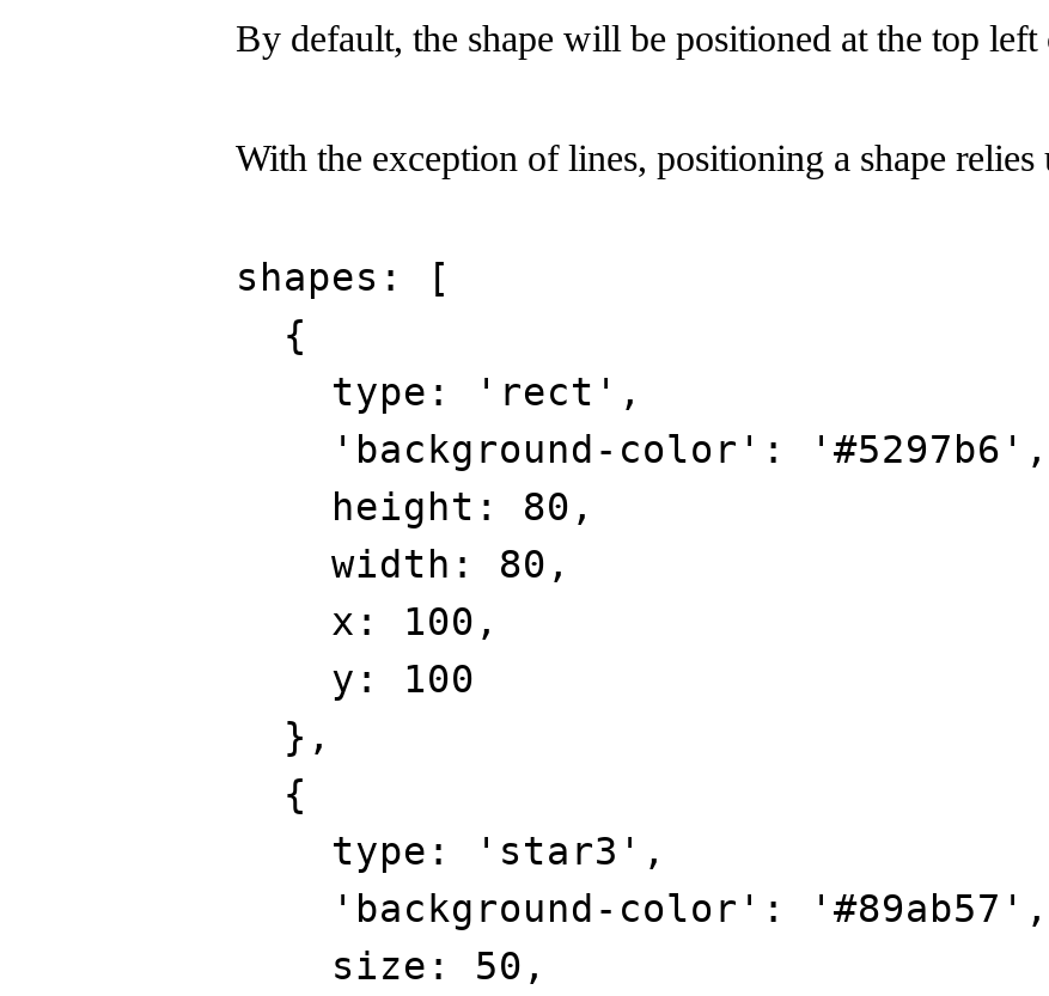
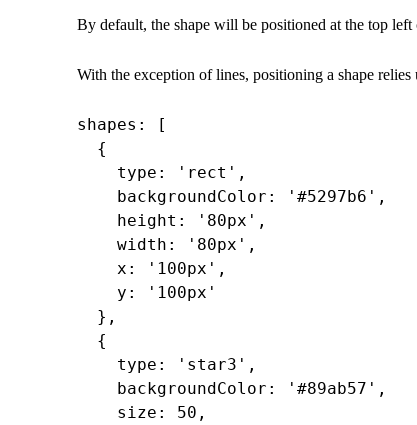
- 'background-color': '#5297b6',
+ backgroundColor: '#5297b6',

- height: 80,
+ height: '80px',

- width: 80,
+ width: '80px',

- x: 100,
+ x: '100px',

- y: 100
+ y: '100px'

- 'background-color': '#89ab57',
+ backgroundColor: '#89ab57',
